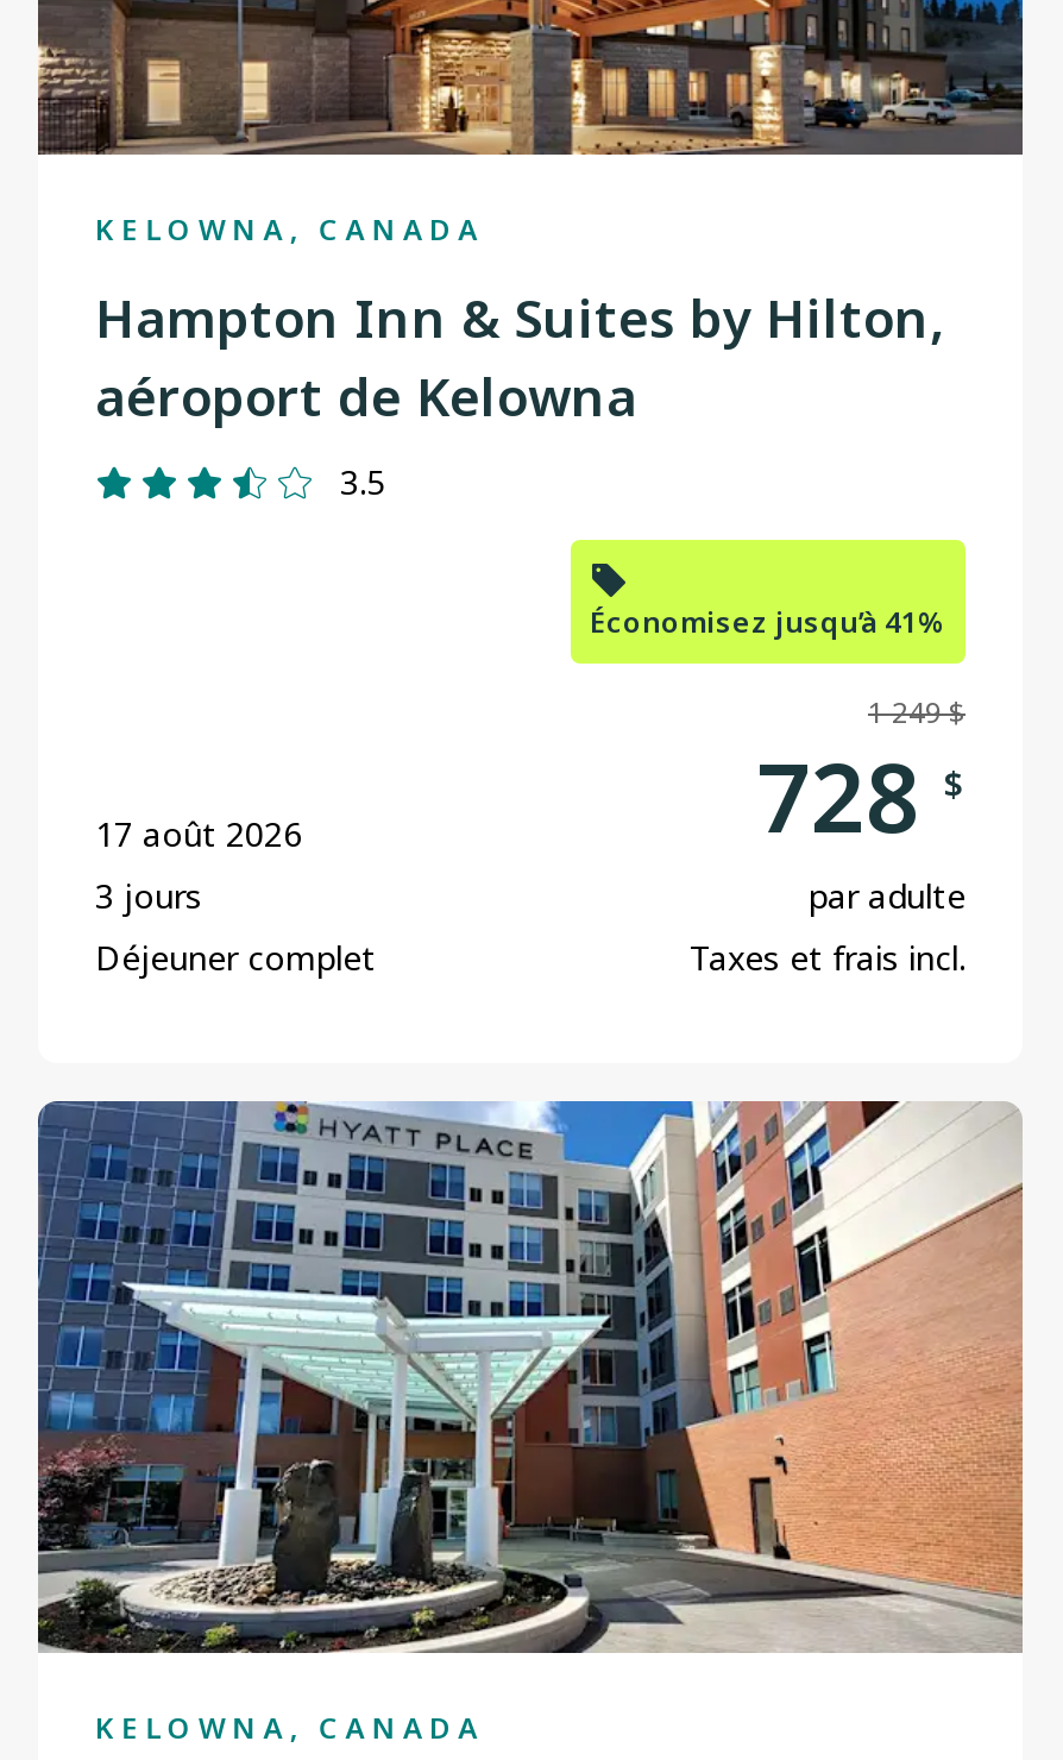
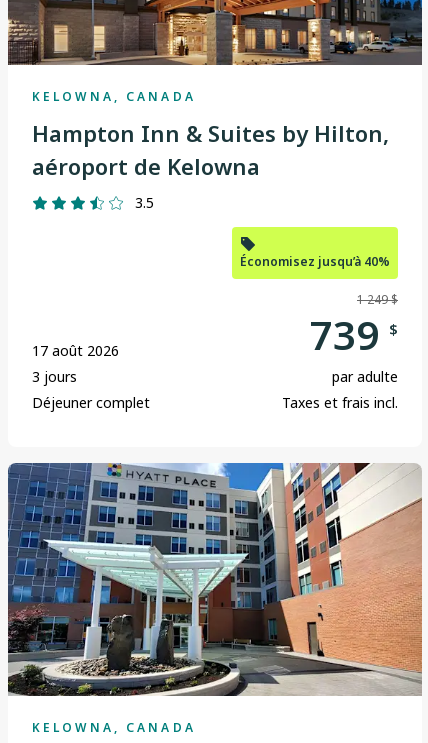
- Économisez jusqu’à 41%
+ Économisez jusqu’à 40%

- 728 $
+ 739 $
